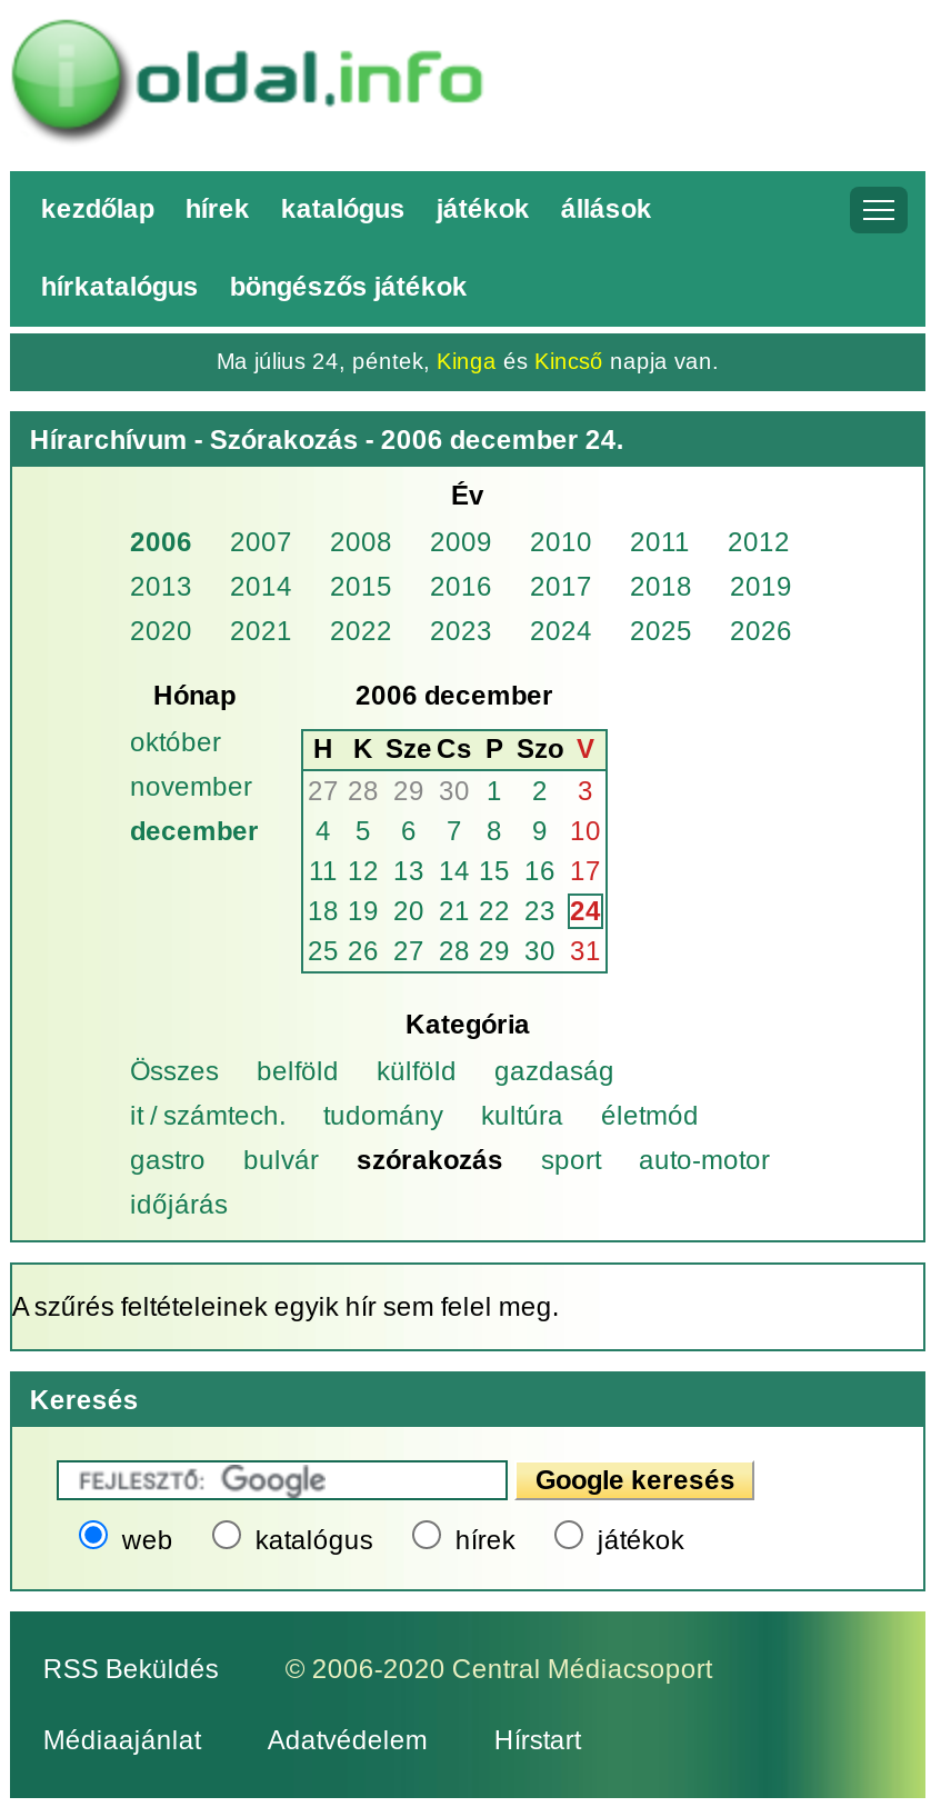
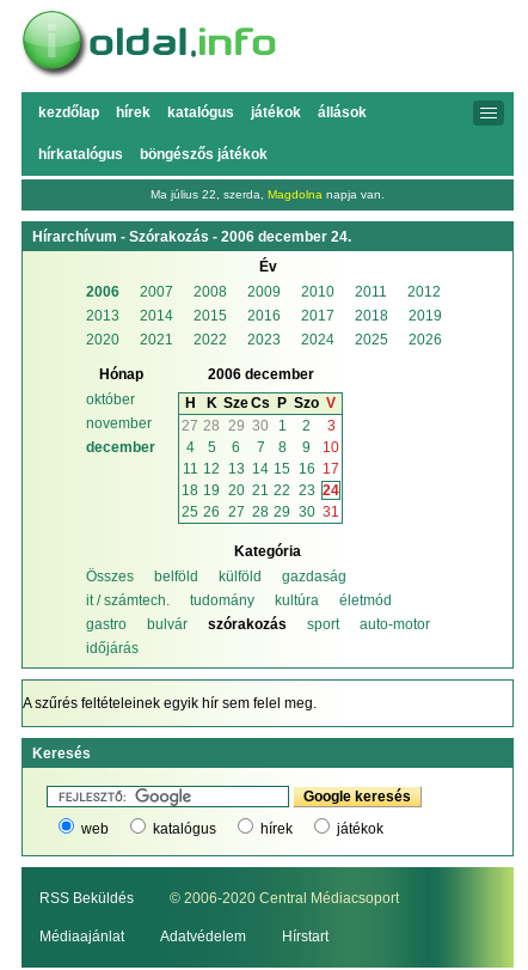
- Ma július 24, péntek, Kinga és Kincső napja van.
+ Ma július 22, szerda, Magdolna napja van.
